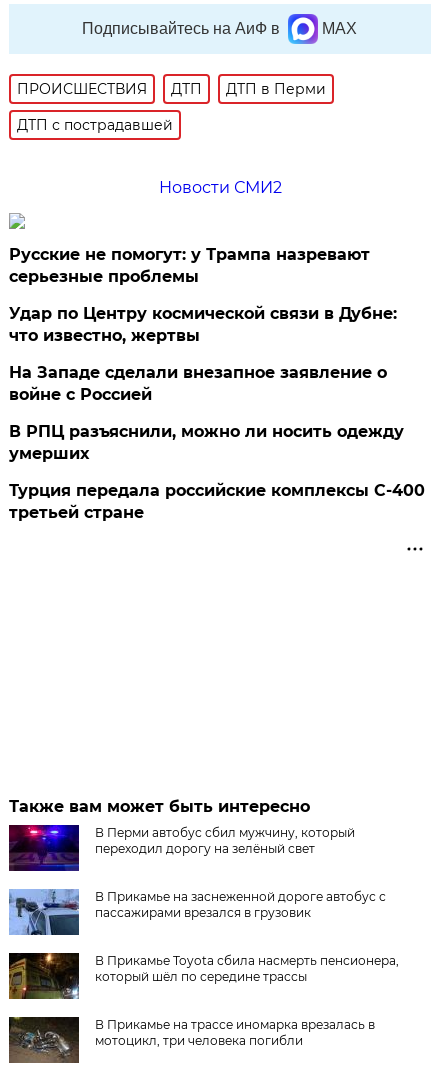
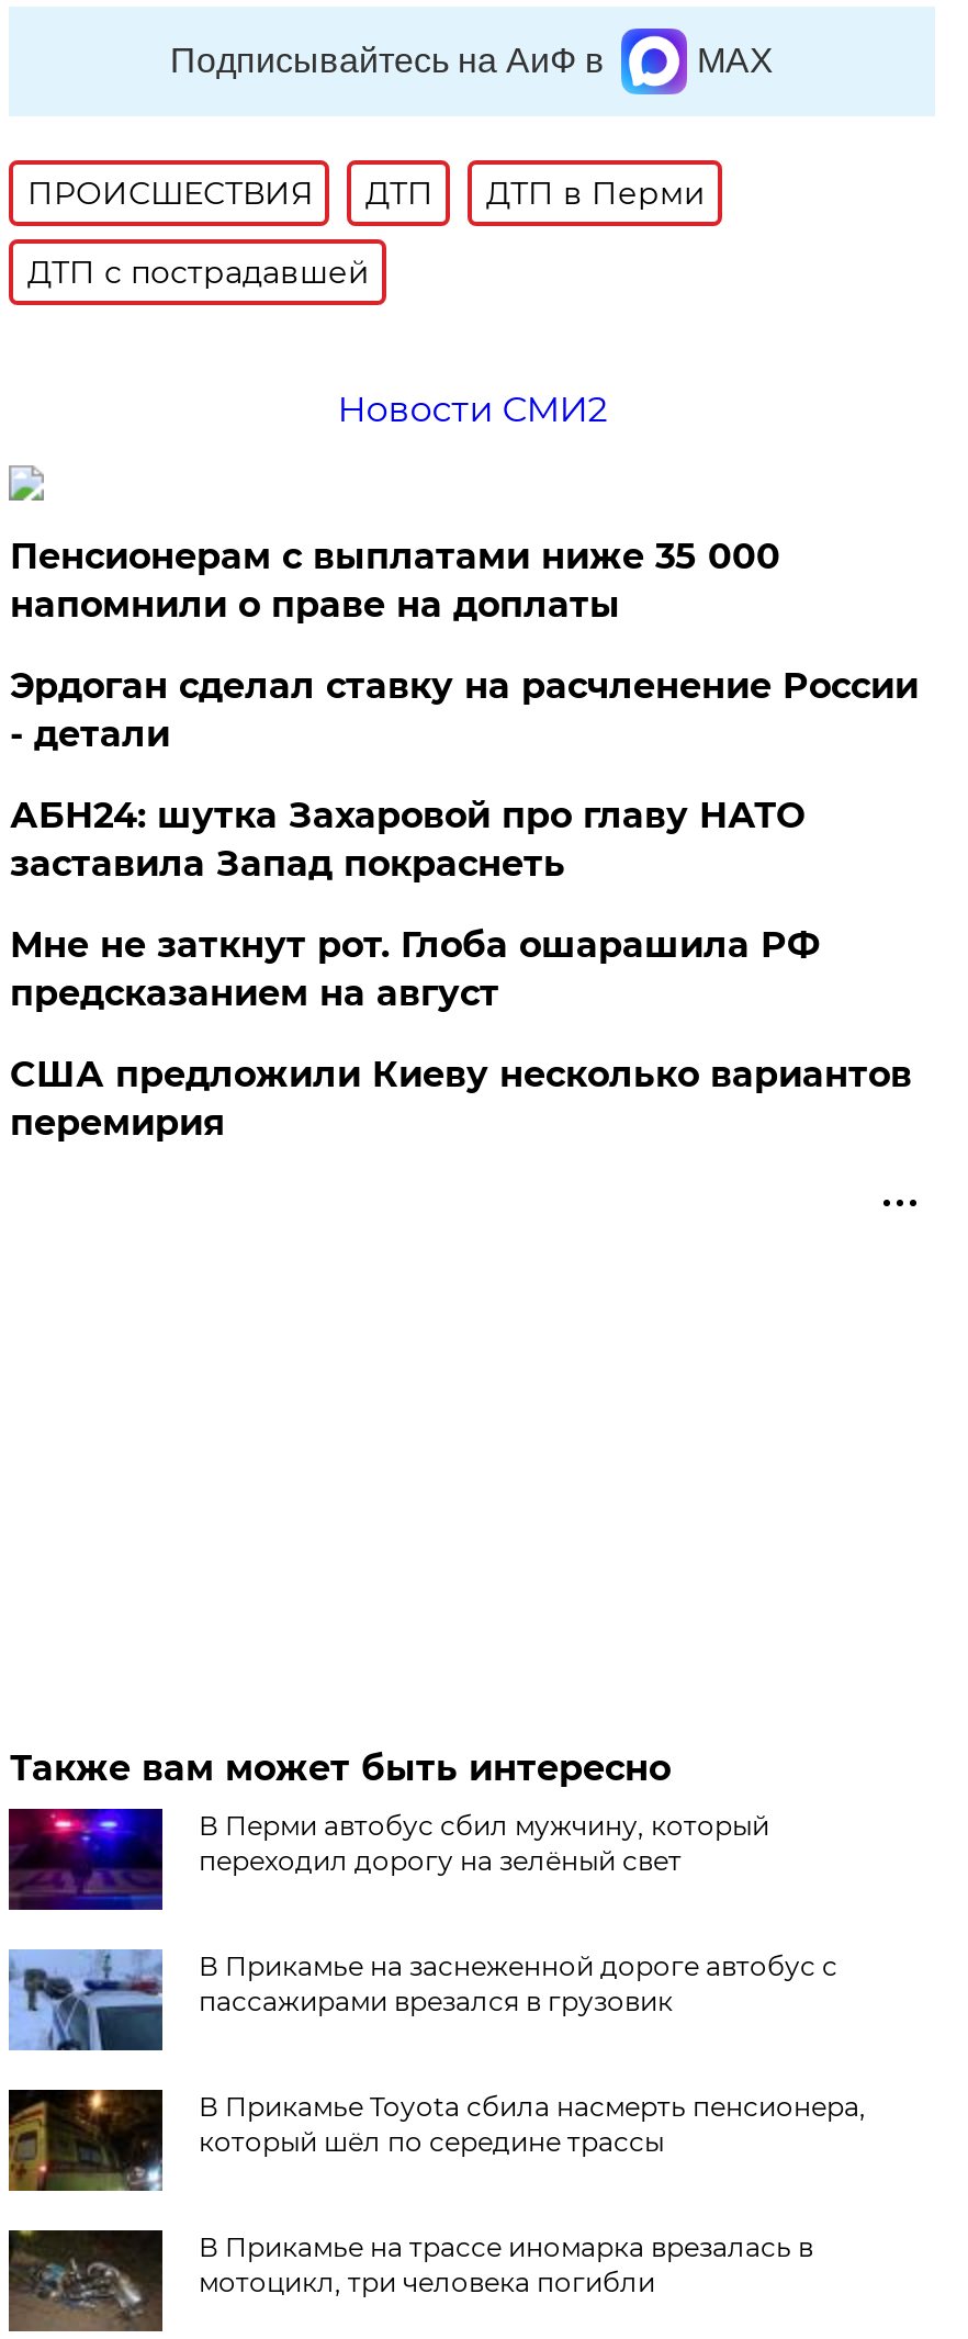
- Русские не помогут: у Трампа назревают
- серьезные проблемы
+ Пенсионерам с выплатами ниже 35 000
+ напомнили о праве на доплаты

- Удар по Центру космической связи в Дубне:
- что известно, жертвы
+ Эрдоган сделал ставку на расчленение России
+ - детали

- На Западе сделали внезапное заявление о
- войне с Россией
+ АБН24: шутка Захаровой про главу НАТО
+ заставила Запад покраснеть

- В РПЦ разъяснили, можно ли носить одежду
- умерших
+ Мне не заткнут рот. Глоба ошарашила РФ
+ предсказанием на август

- Турция передала российские комплексы С-400
- третьей стране
+ США предложили Киеву несколько вариантов
+ перемирия
